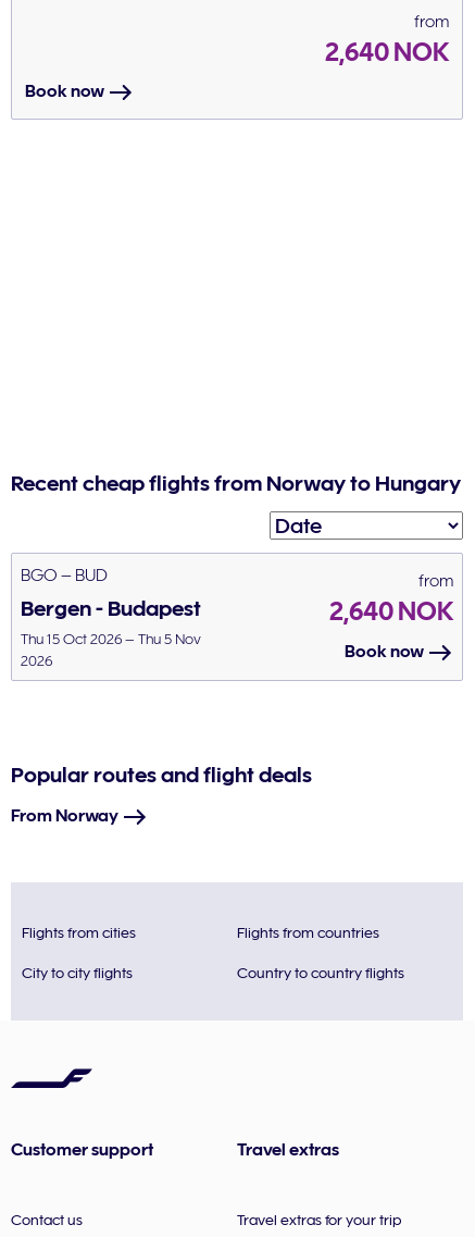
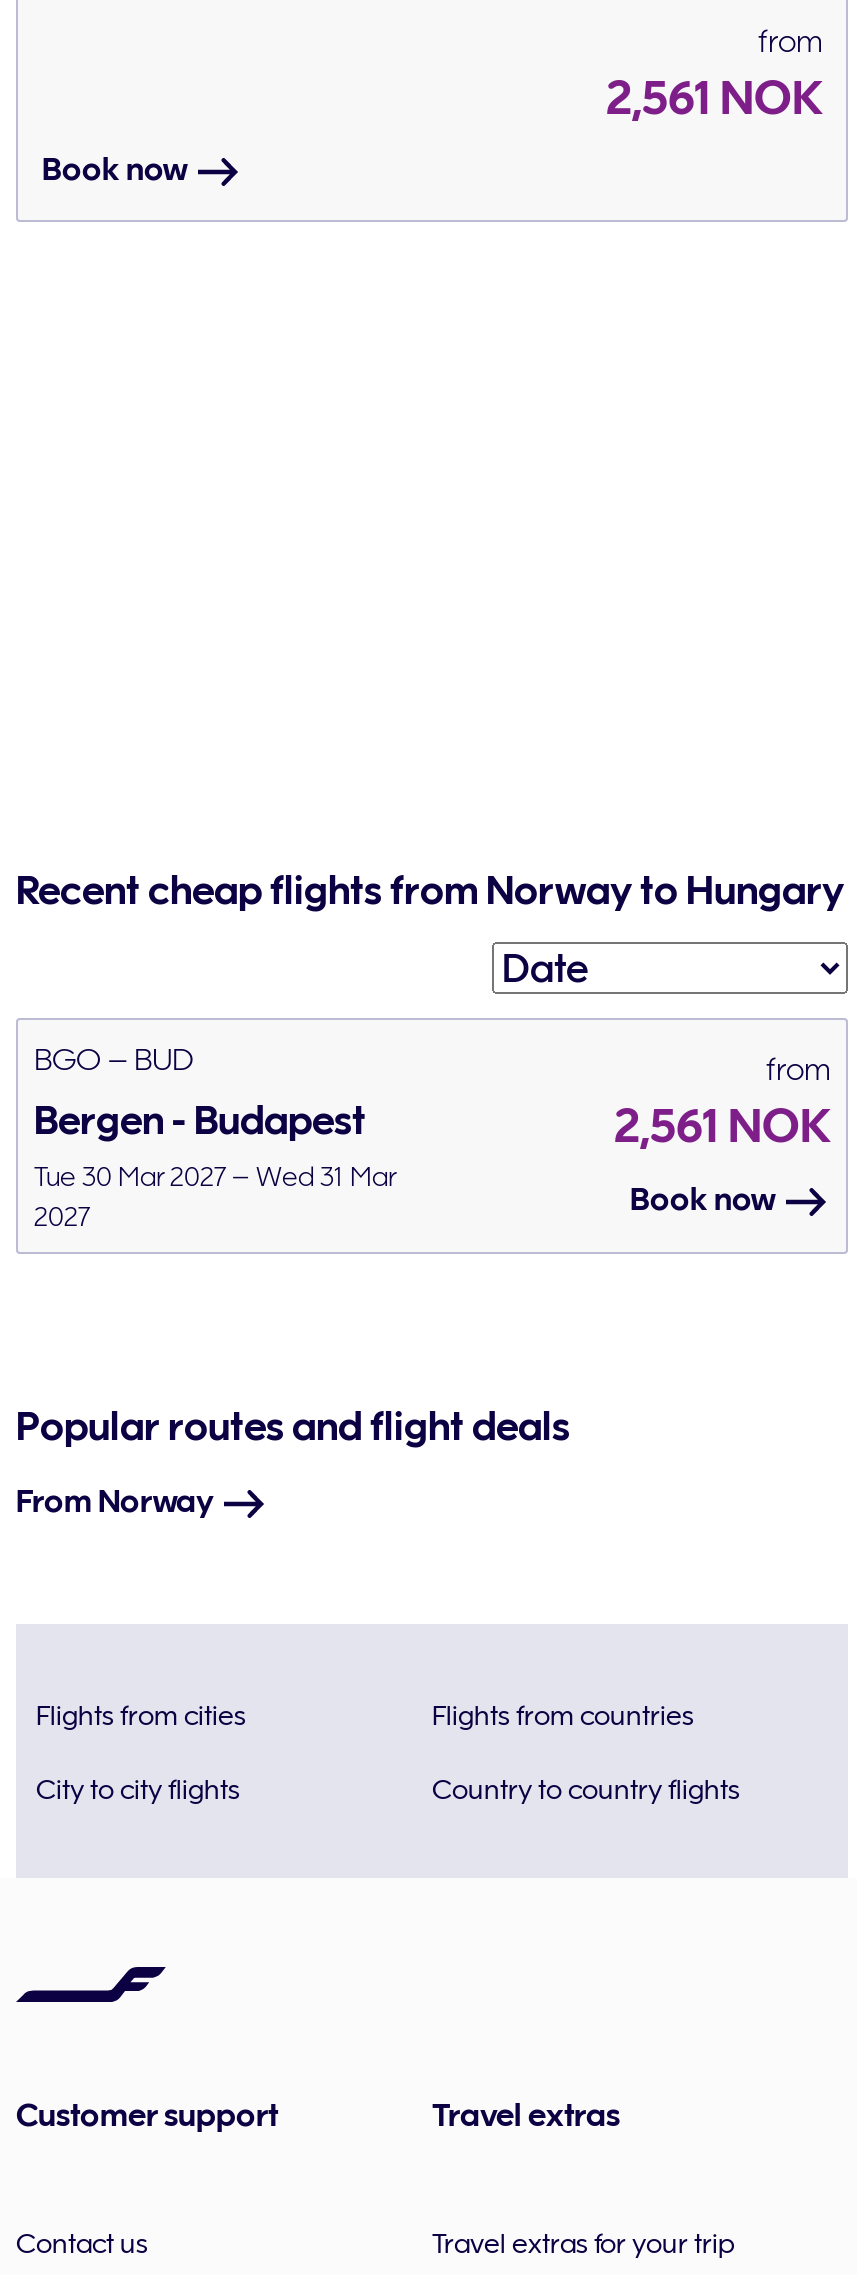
- 2,640 NOK
+ 2,561 NOK

- 2,640 NOK
+ 2,561 NOK

- Thu 15 Oct 2026 – Thu 5 Nov
- 2026
+ Tue 30 Mar 2027 – Wed 31 Mar
+ 2027
